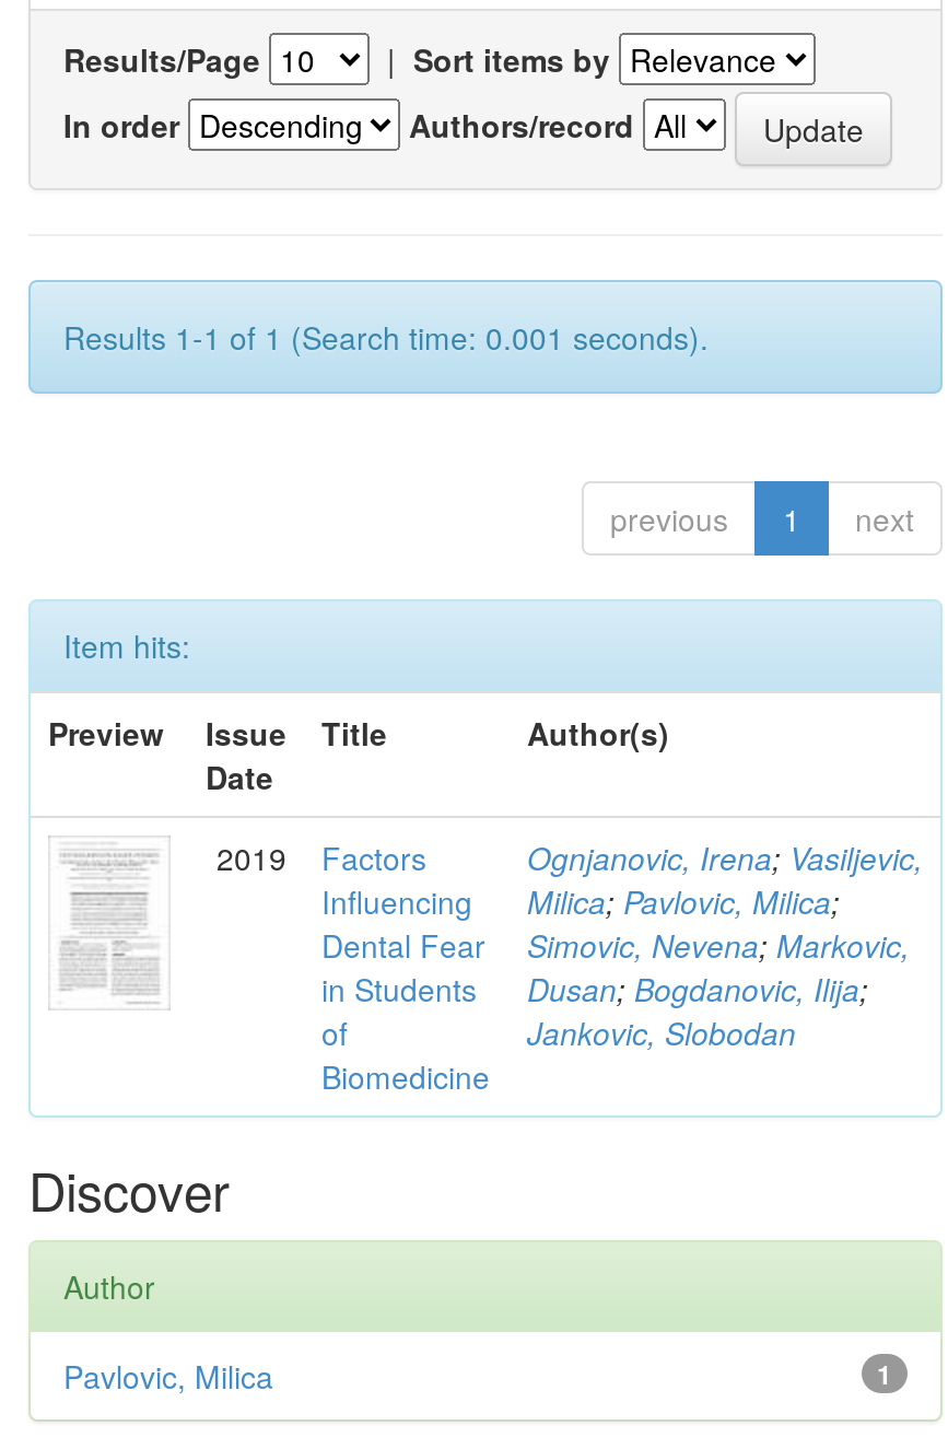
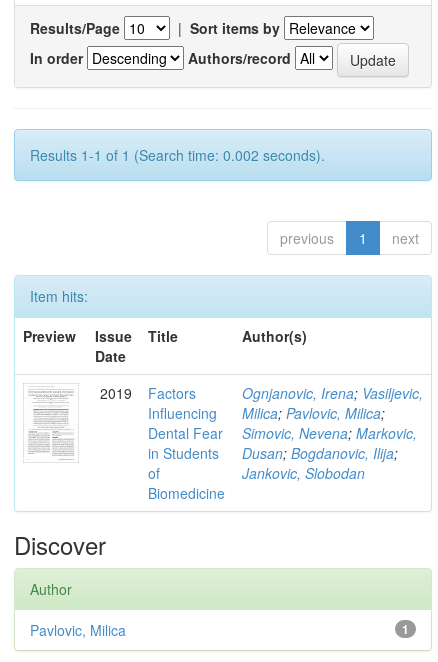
- Results 1-1 of 1 (Search time: 0.001 seconds).
+ Results 1-1 of 1 (Search time: 0.002 seconds).
